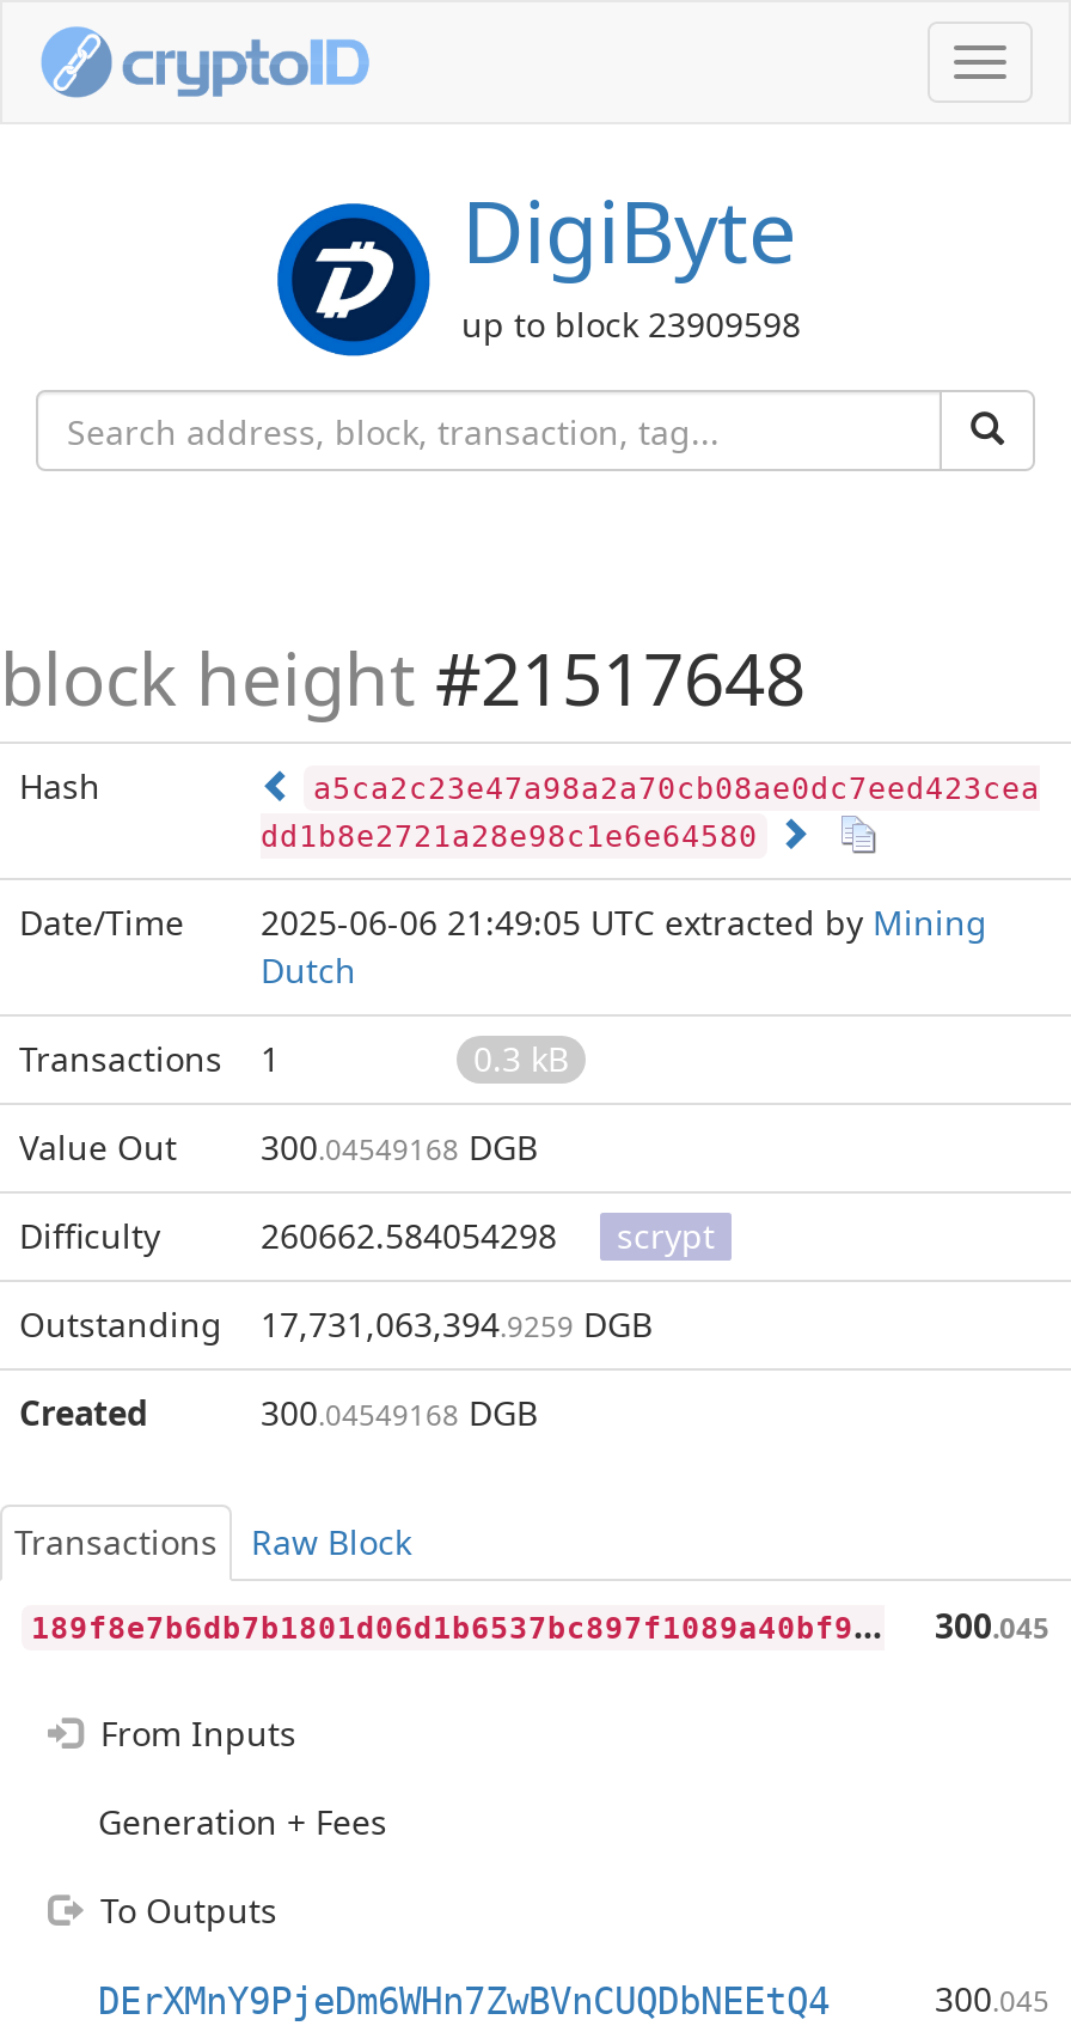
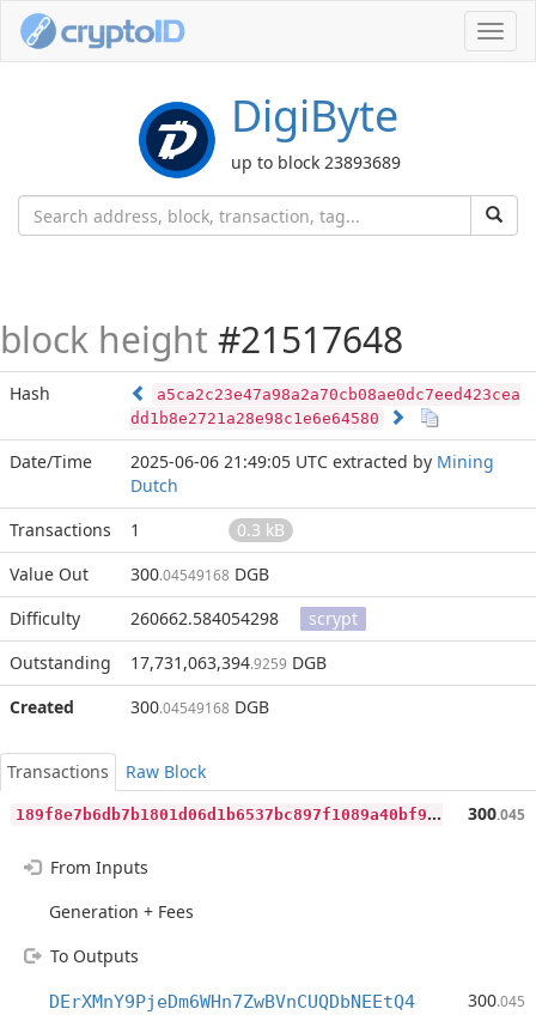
- up to block 23909598
+ up to block 23893689
